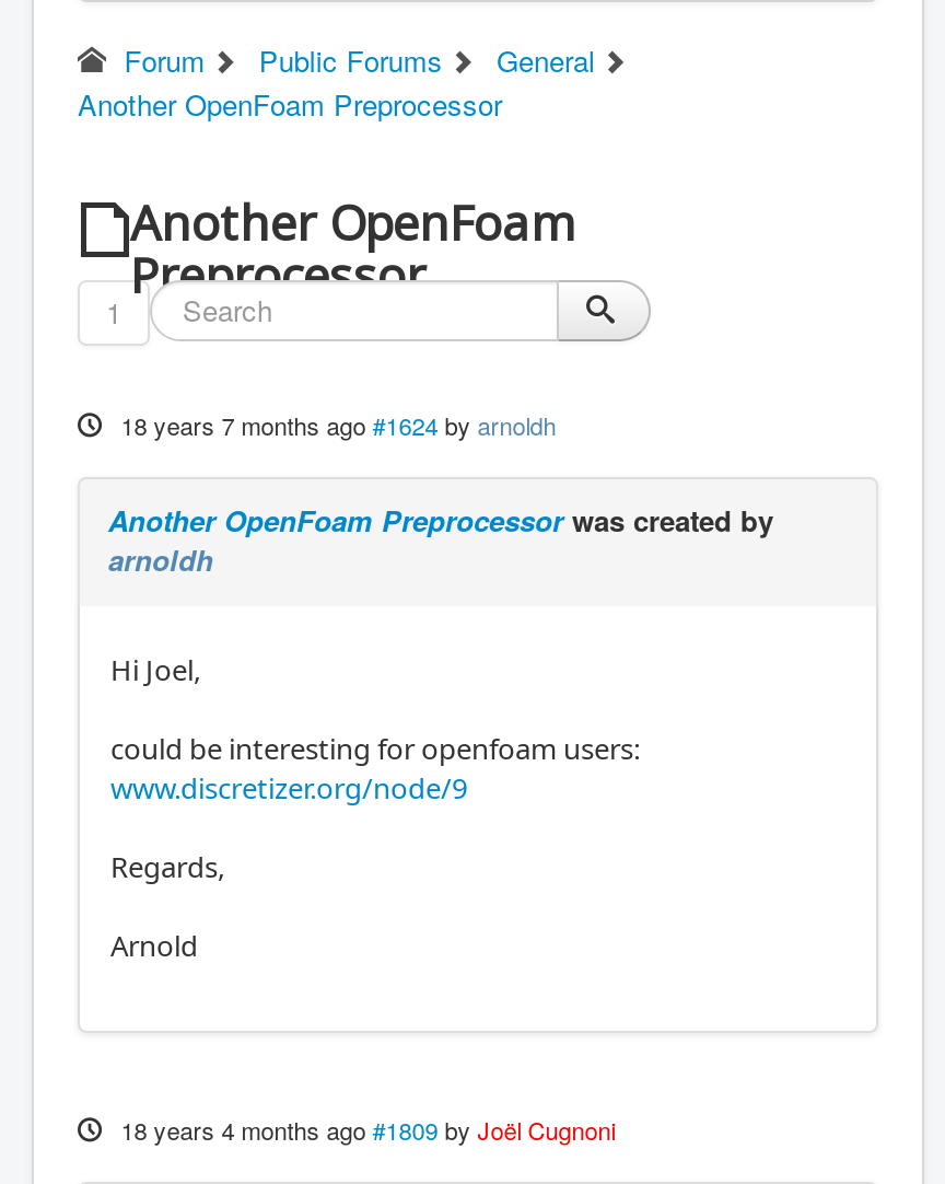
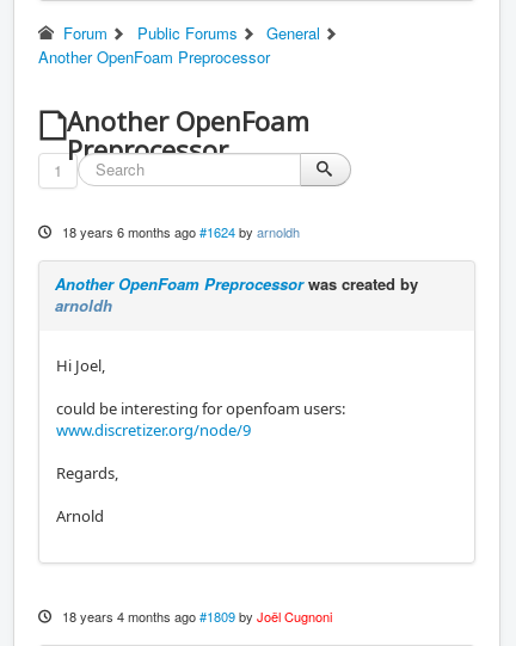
- 18 years 7 months ago #1624 by arnoldh
+ 18 years 6 months ago #1624 by arnoldh
